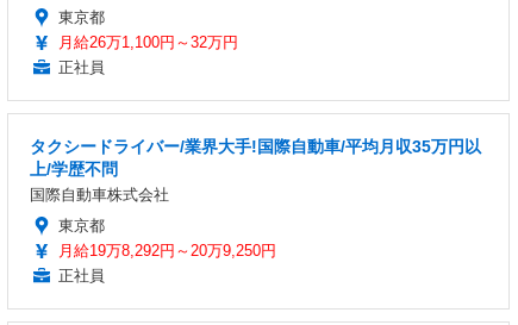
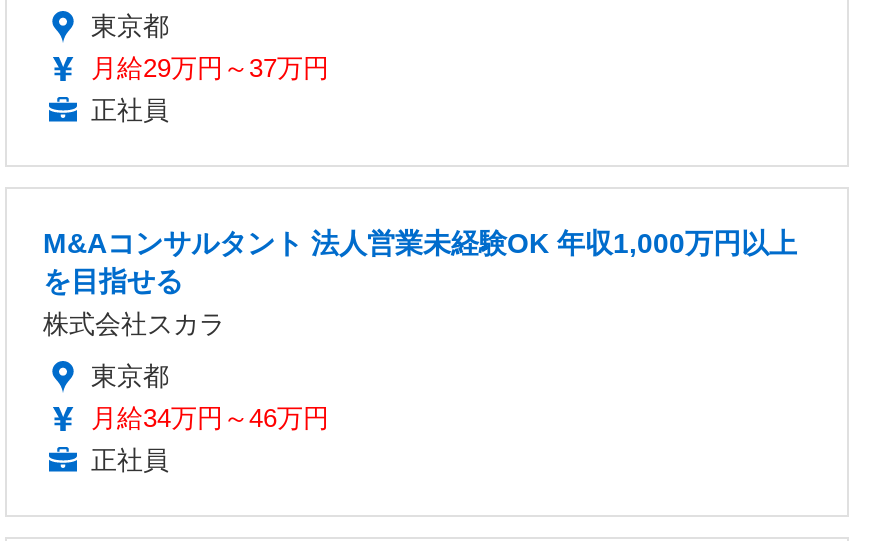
- 月給26万1,100円～32万円
+ 月給29万円～37万円

- タクシードライバー/業界大手!国際自動車/平均月収35万円以
- 上/学歴不問
- 国際自動車株式会社
+ M&Aコンサルタント 法人営業未経験OK 年収1,000万円以上
+ を目指せる
+ 株式会社スカラ

- 月給19万8,292円～20万9,250円
+ 月給34万円～46万円
